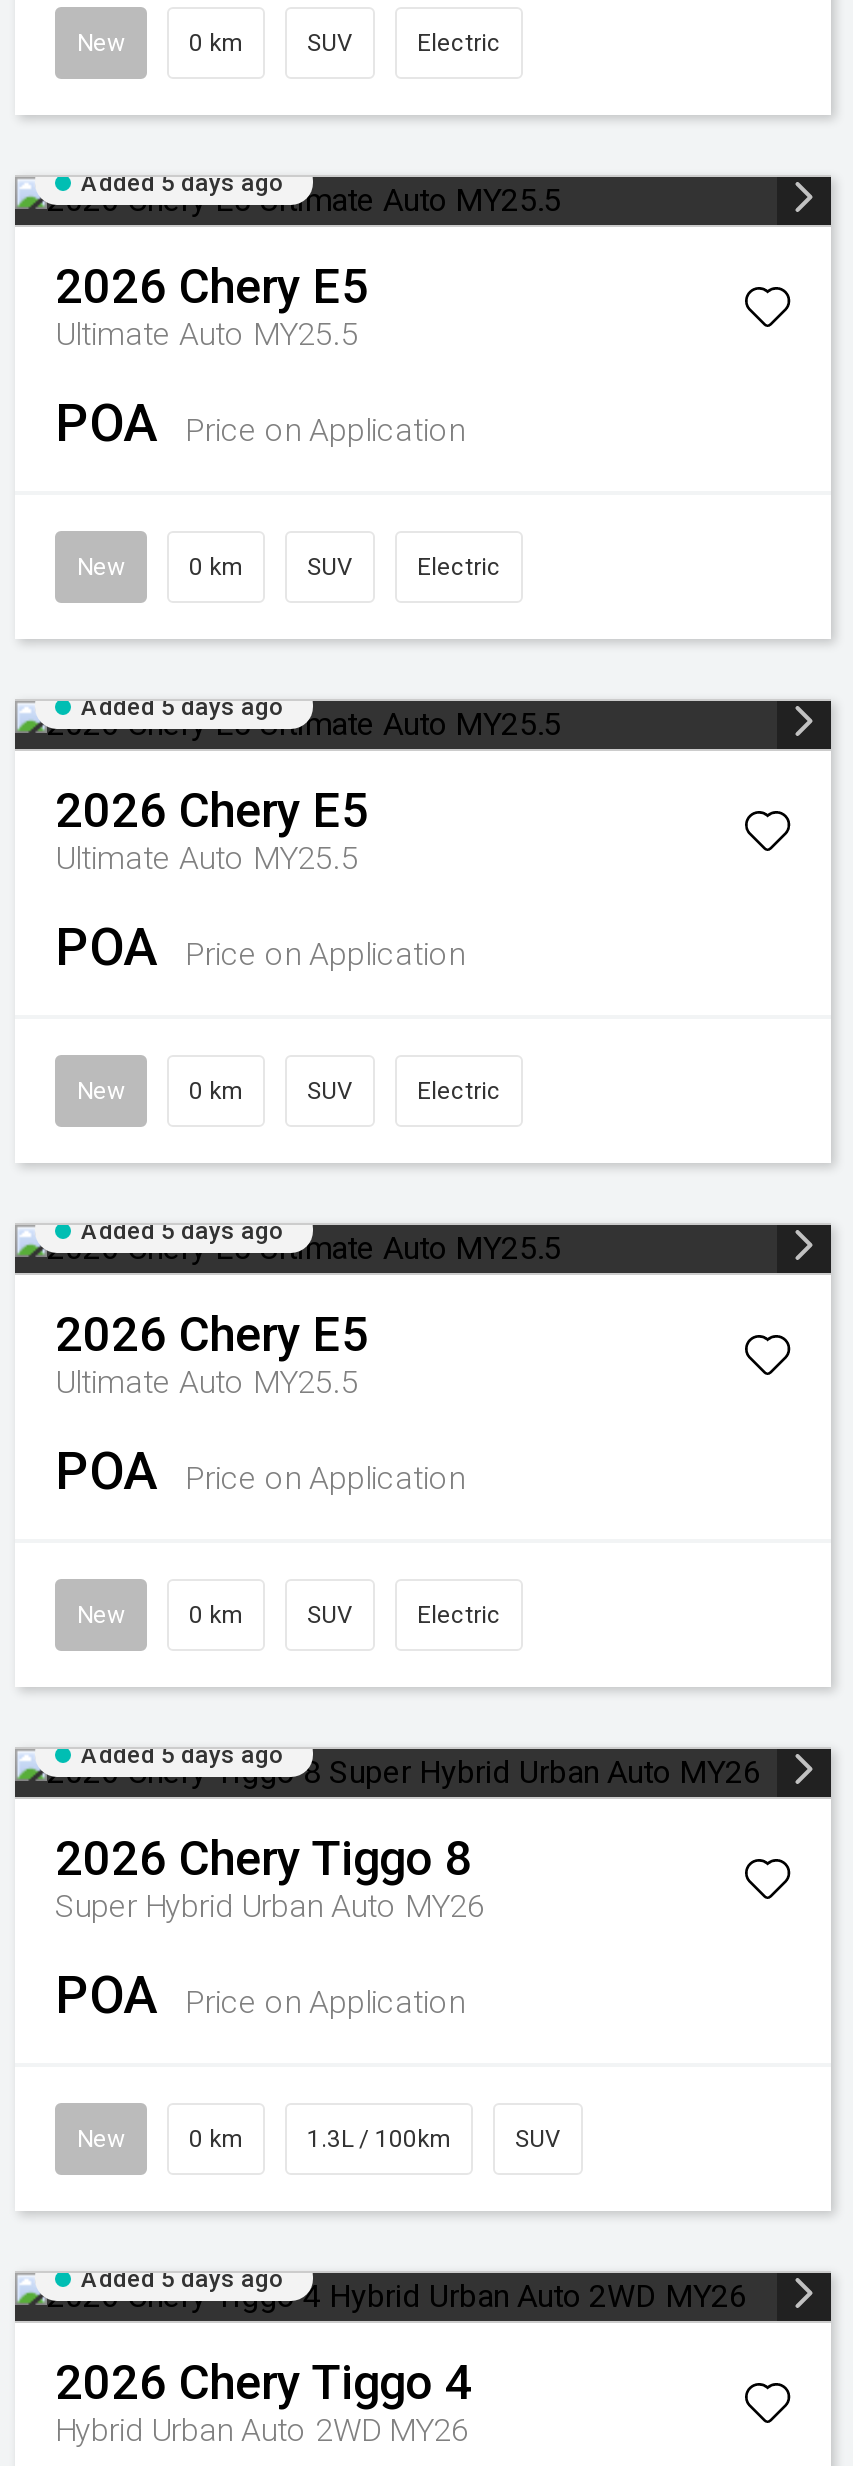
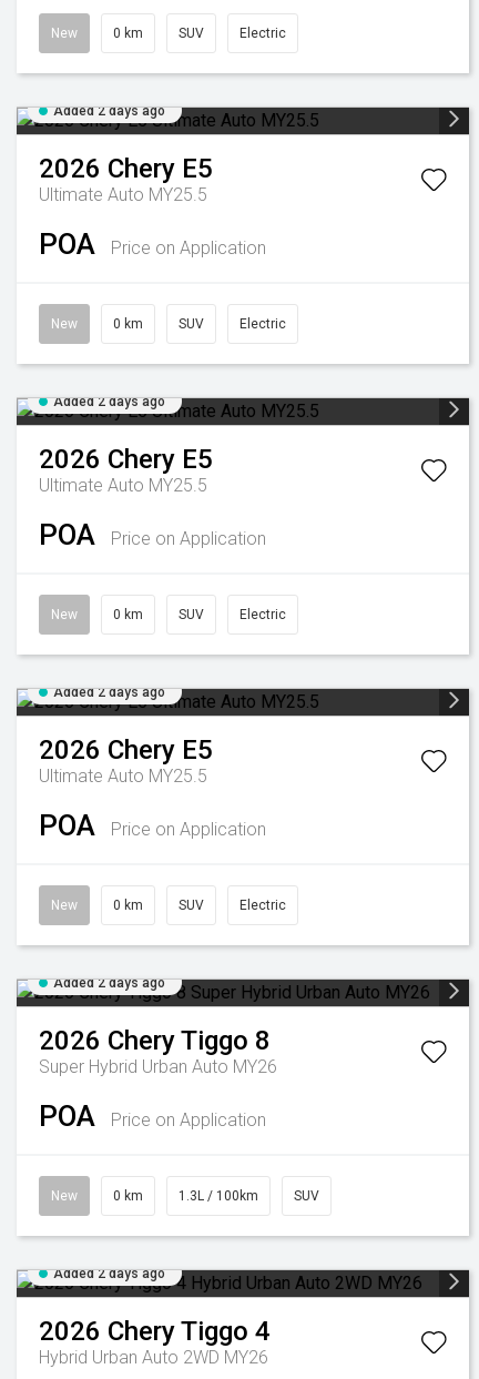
- Added 5 days ago
+ Added 2 days ago

- Added 5 days ago
+ Added 2 days ago

- Added 5 days ago
+ Added 2 days ago

- Added 5 days ago
+ Added 2 days ago

- Added 5 days ago
+ Added 2 days ago
